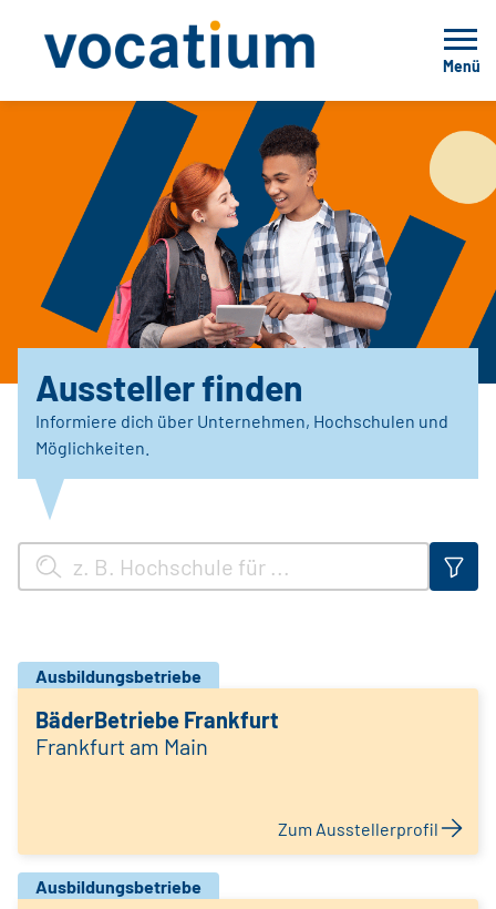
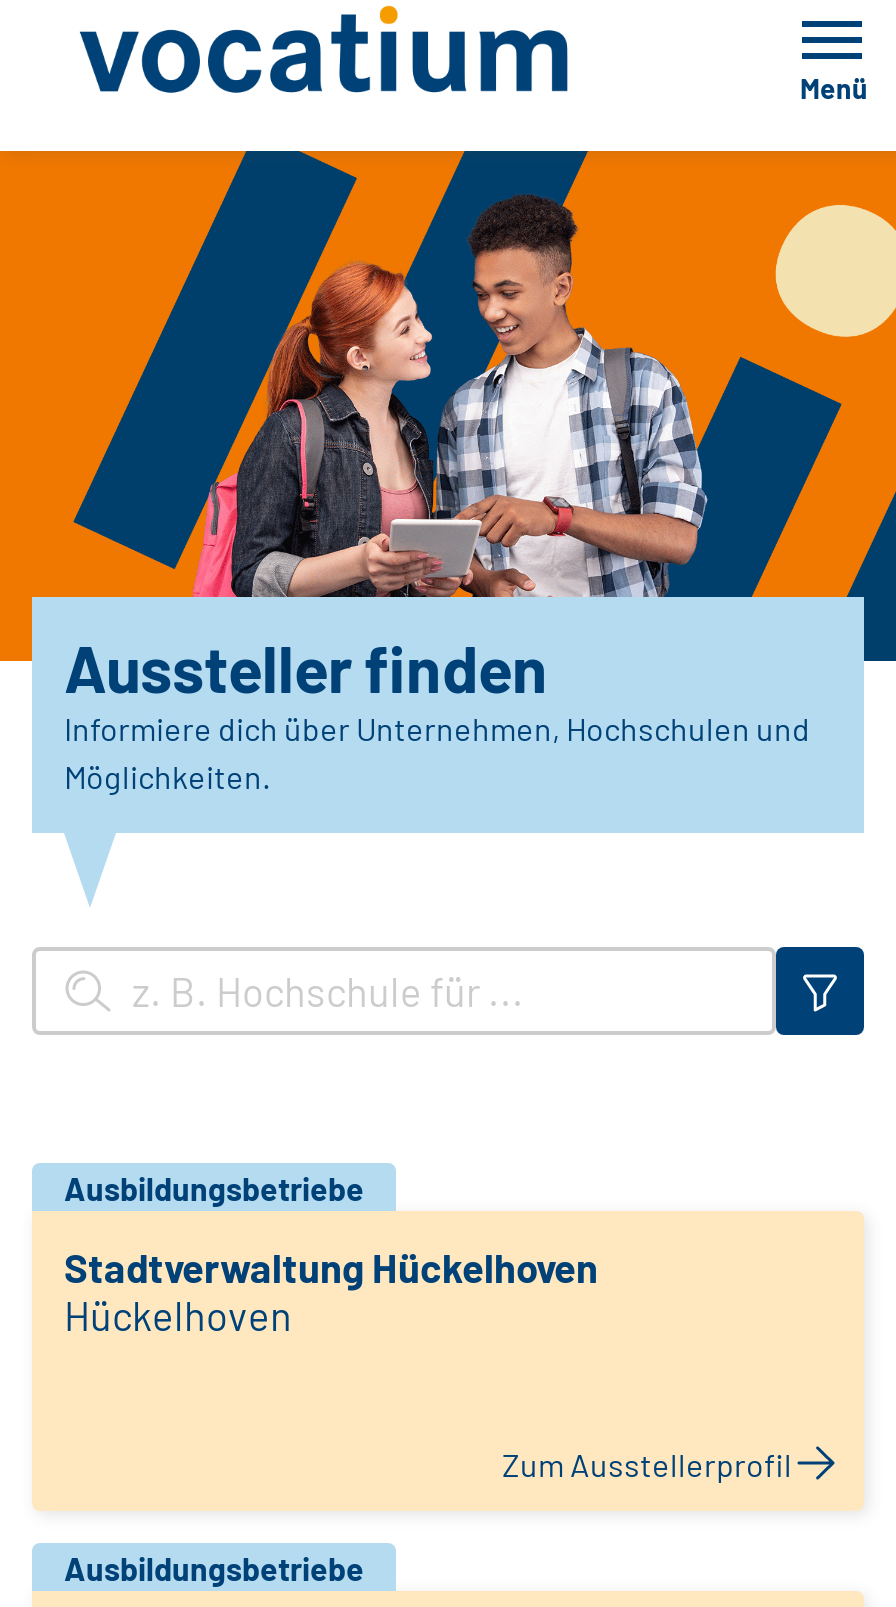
- BäderBetriebe Frankfurt
- Frankfurt am Main
+ Stadtverwaltung Hückelhoven
+ Hückelhoven
